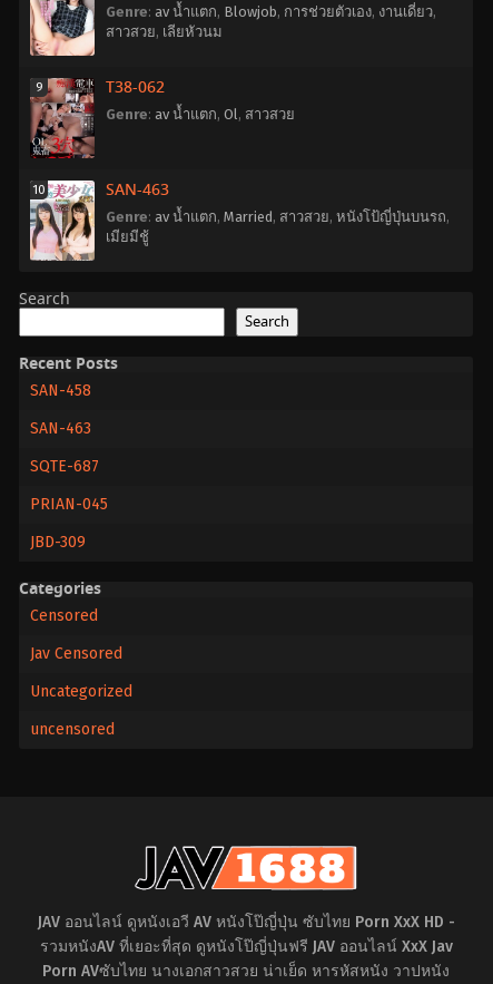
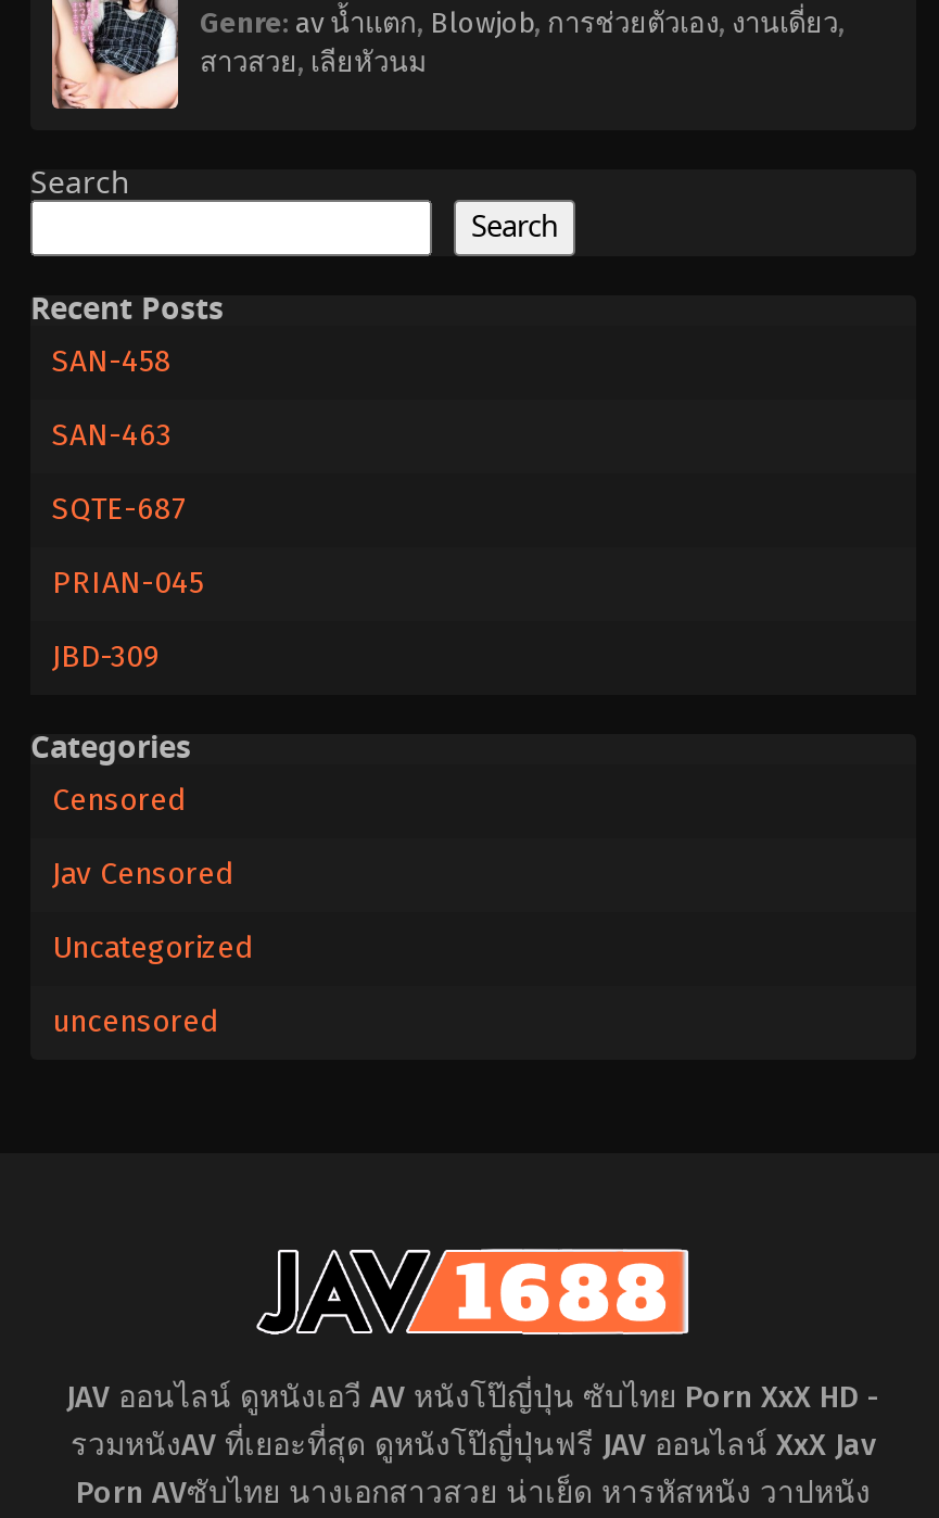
- [image]
- 9
- T38-062
- Genre: av น้ำแตก, Ol,สาวสวย

- [image]
- 10
- SAN-463
- Genre: av น้ำแตก, Married,สาวสวย,หนังโป้ญี่ปุ่นบนรถ,
- เมียมีชู้
